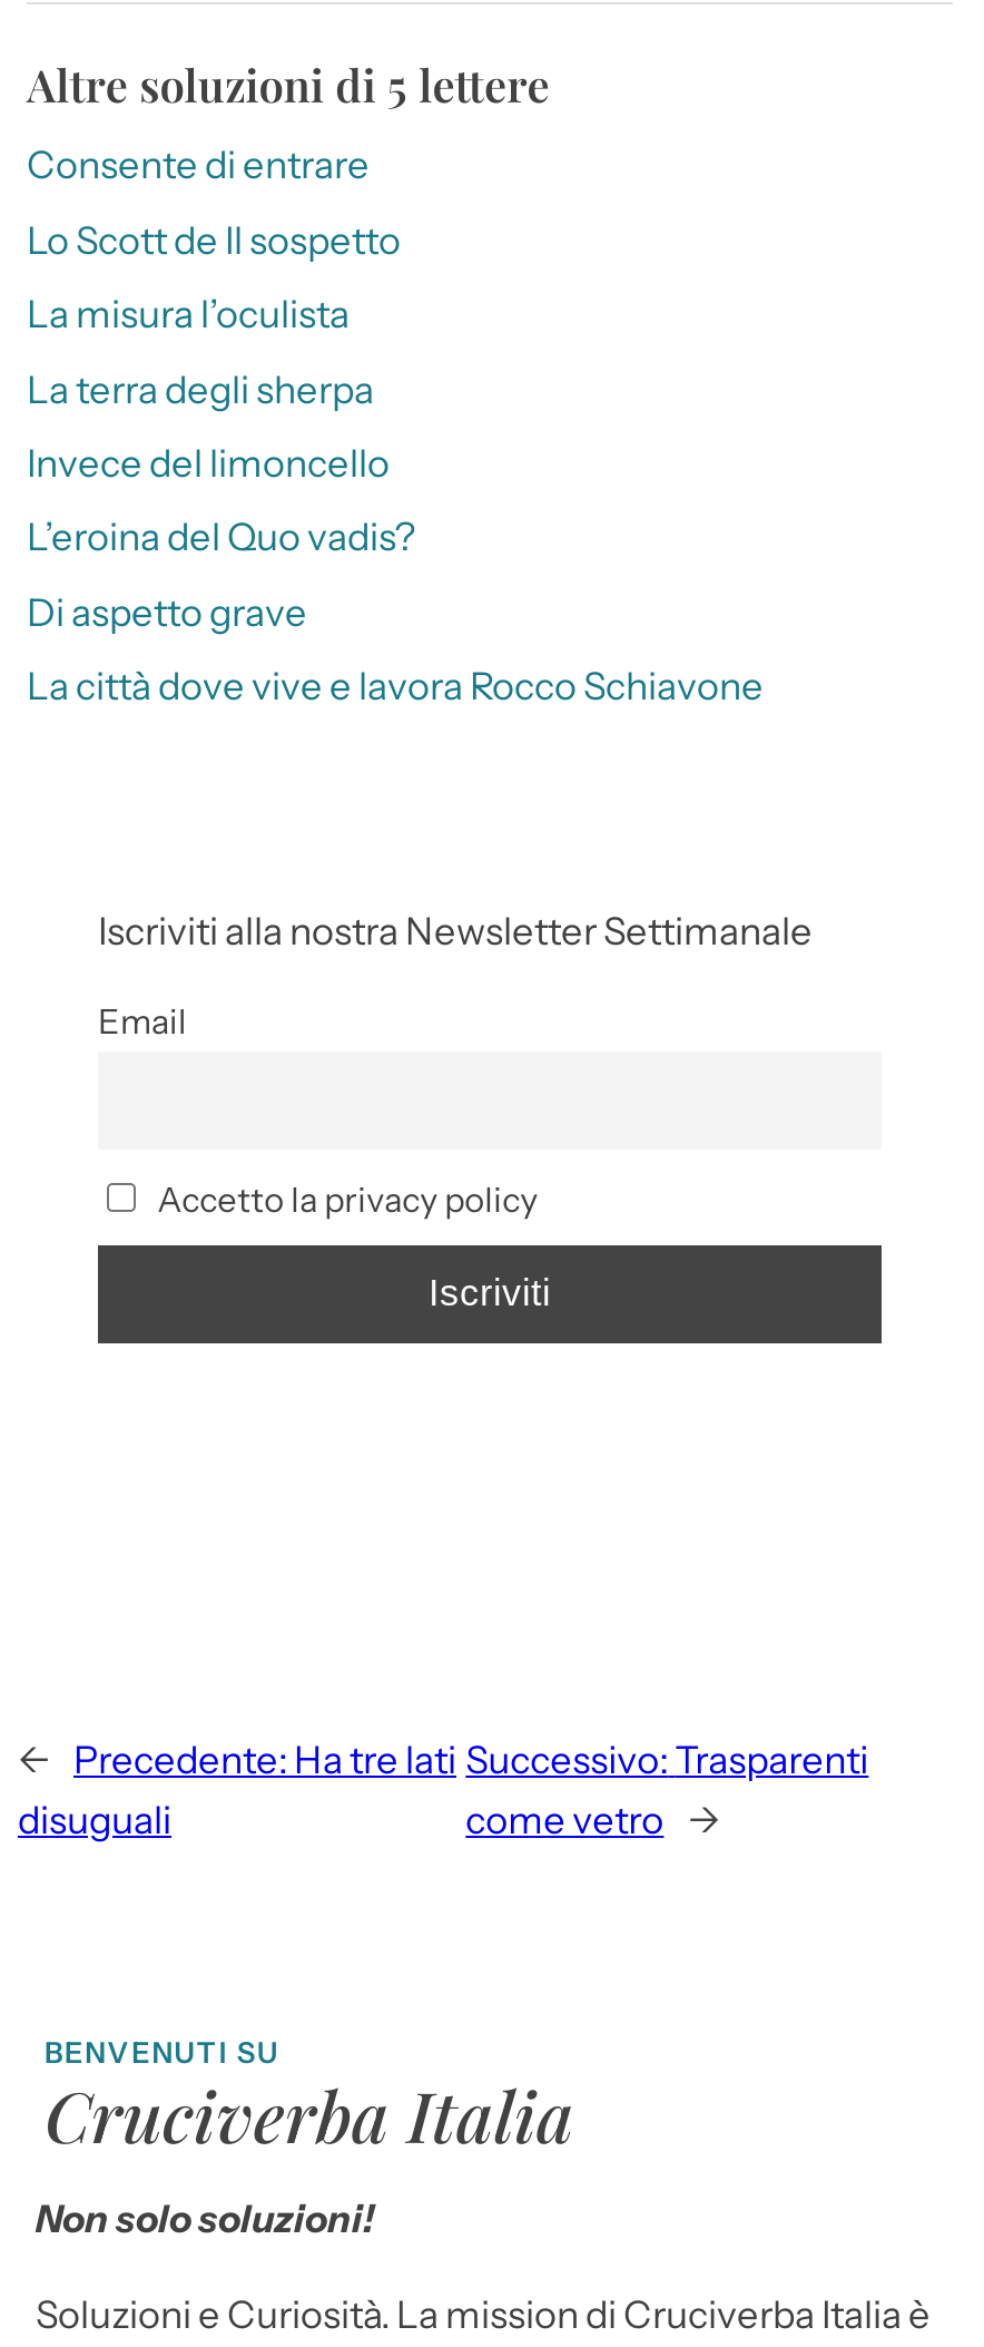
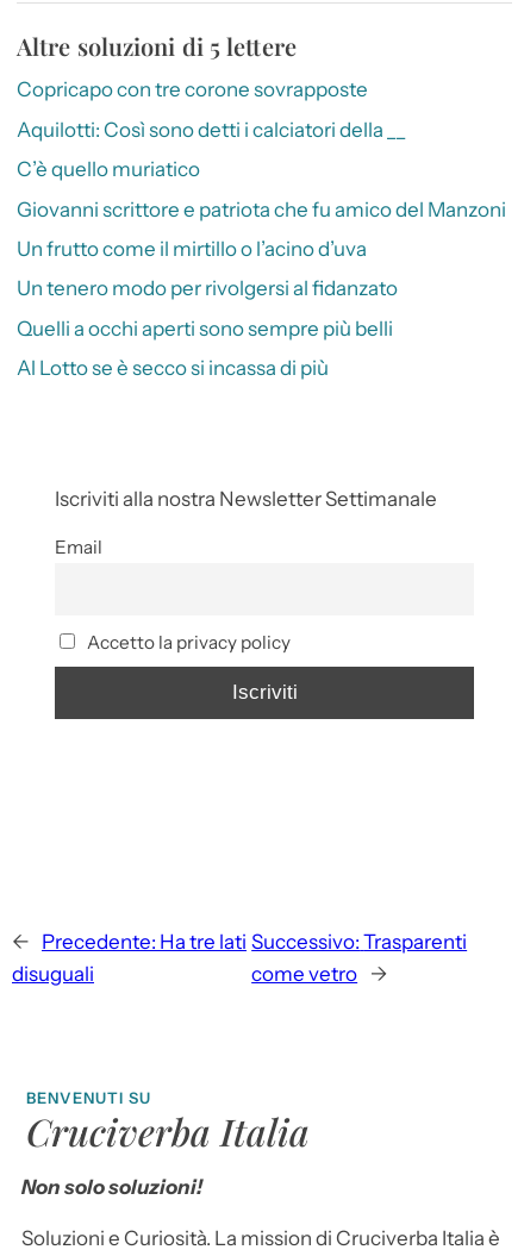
- Consente di entrare
+ Copricapo con tre corone sovrapposte

- Lo Scott de Il sospetto
+ Aquilotti: Così sono detti i calciatori della __

- La misura l’oculista
+ C’è quello muriatico

- La terra degli sherpa
+ Giovanni scrittore e patriota che fu amico del Manzoni

- Invece del limoncello
+ Un frutto come il mirtillo o l’acino d’uva

- L’eroina del Quo vadis?
+ Un tenero modo per rivolgersi al fidanzato

- Di aspetto grave
+ Quelli a occhi aperti sono sempre più belli

- La città dove vive e lavora Rocco Schiavone
+ Al Lotto se è secco si incassa di più
